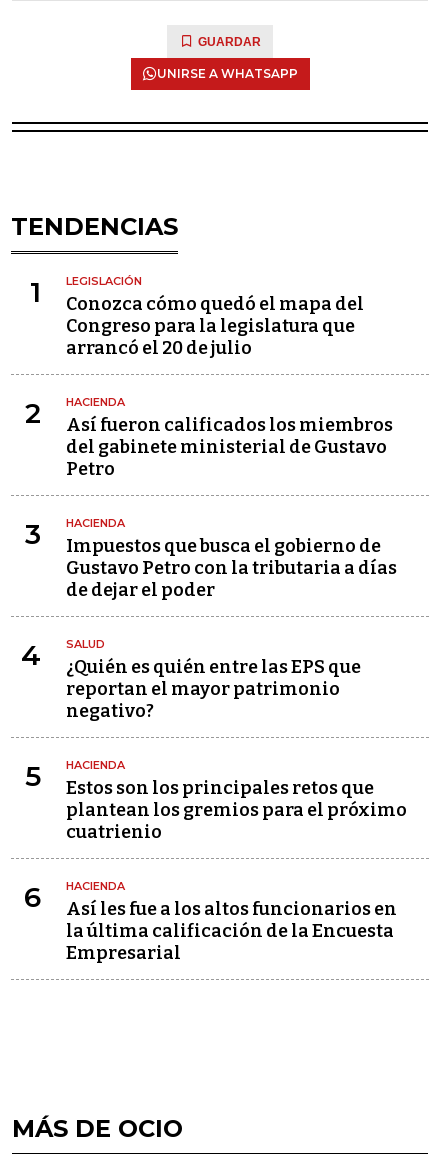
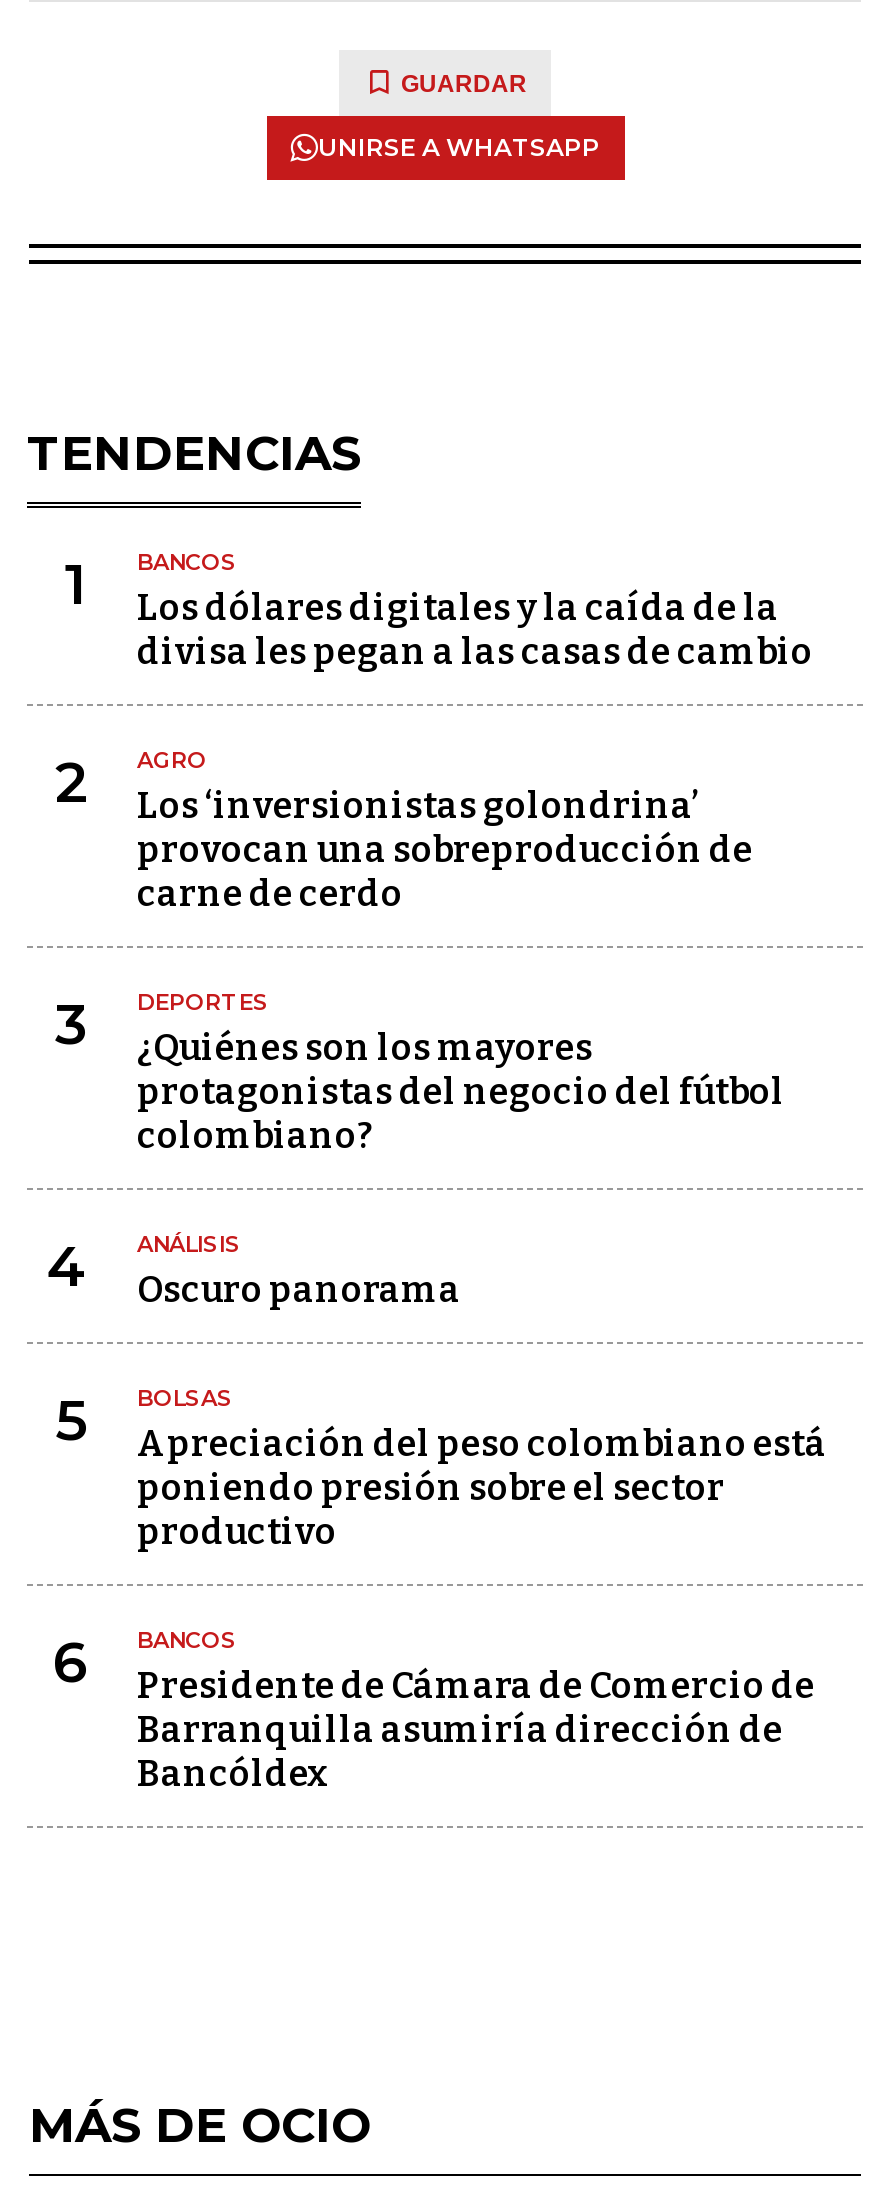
- LEGISLACIÓN
- Conozca cómo quedó el mapa del
- Congreso para la legislatura que
- arrancó el 20 de julio
+ BANCOS
+ Los dólares digitales y la caída de la
+ divisa les pegan a las casas de cambio

- HACIENDA
- Así fueron calificados los miembros
- del gabinete ministerial de Gustavo
- Petro
+ AGRO
+ Los ‘inversionistas golondrina’
+ provocan una sobreproducción de
+ carne de cerdo

- HACIENDA
- Impuestos que busca el gobierno de
- Gustavo Petro con la tributaria a días
- de dejar el poder
+ DEPORTES
+ ¿Quiénes son los mayores
+ protagonistas del negocio del fútbol
+ colombiano?

- SALUD
- ¿Quién es quién entre las EPS que
- reportan el mayor patrimonio
- negativo?
+ ANÁLISIS
+ Oscuro panorama

- HACIENDA
- Estos son los principales retos que
- plantean los gremios para el próximo
- cuatrienio
+ BOLSAS
+ Apreciación del peso colombiano está
+ poniendo presión sobre el sector
+ productivo

- HACIENDA
- Así les fue a los altos funcionarios en
- la última calificación de la Encuesta
- Empresarial
+ BANCOS
+ Presidente de Cámara de Comercio de
+ Barranquilla asumiría dirección de
+ Bancóldex
